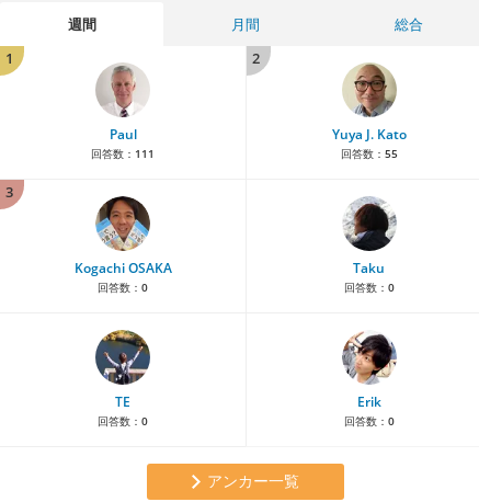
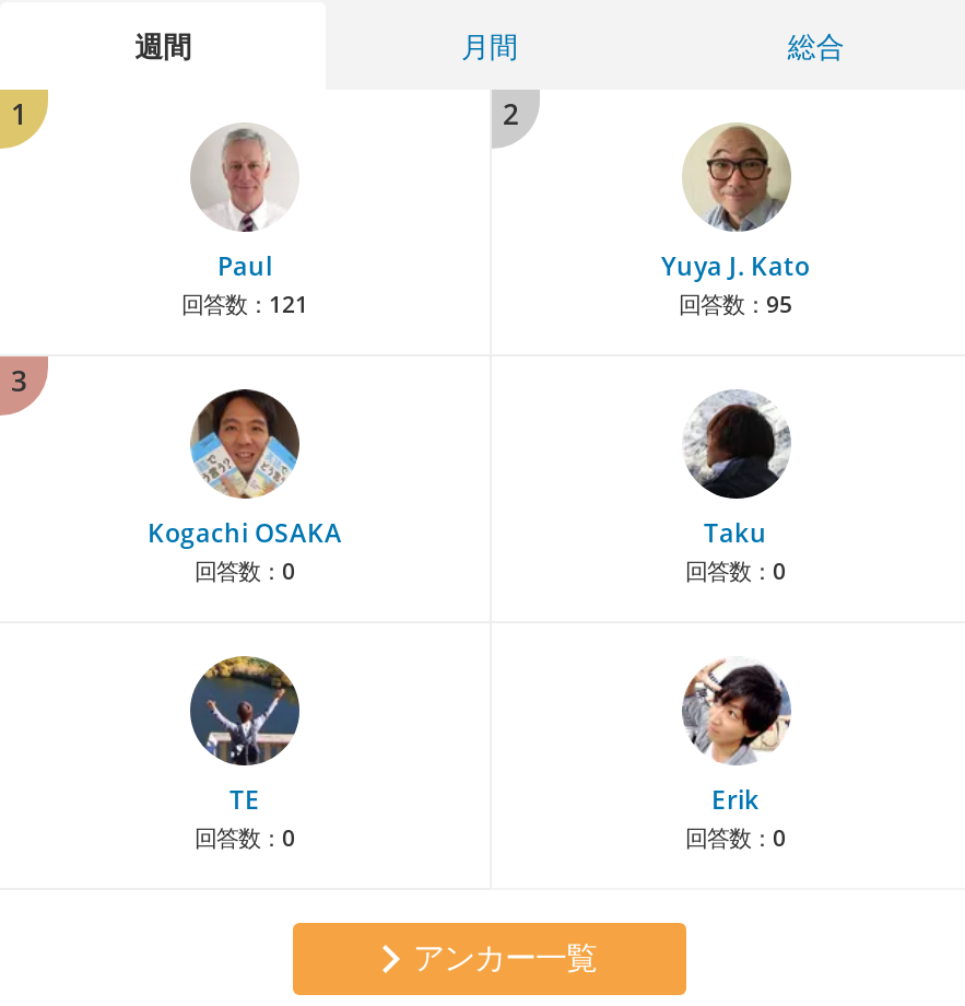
- 回答数：111
+ 回答数：121

- 回答数：55
+ 回答数：95
